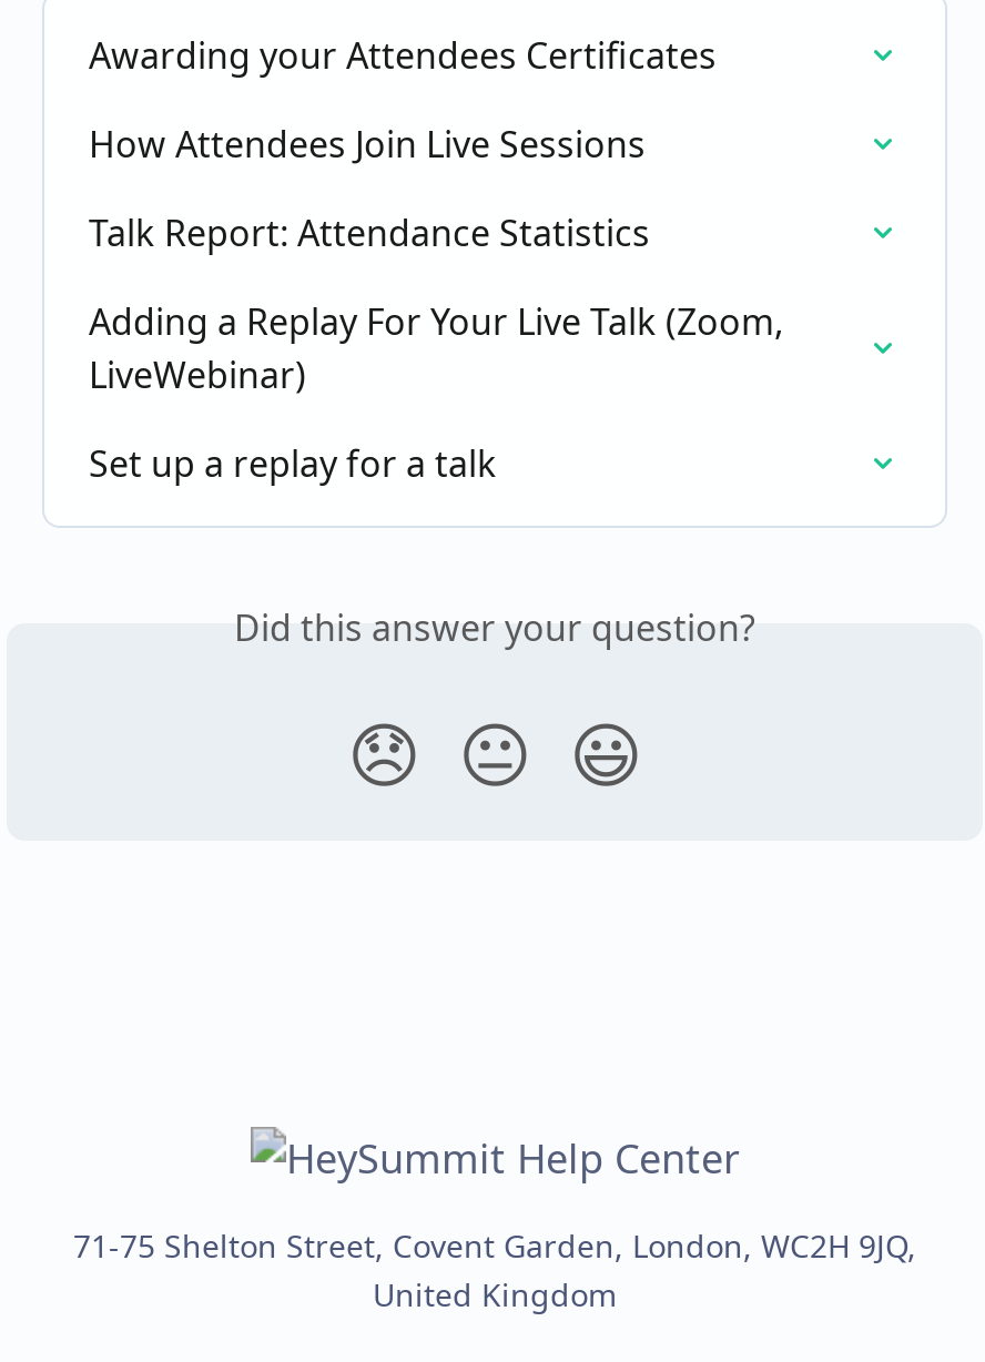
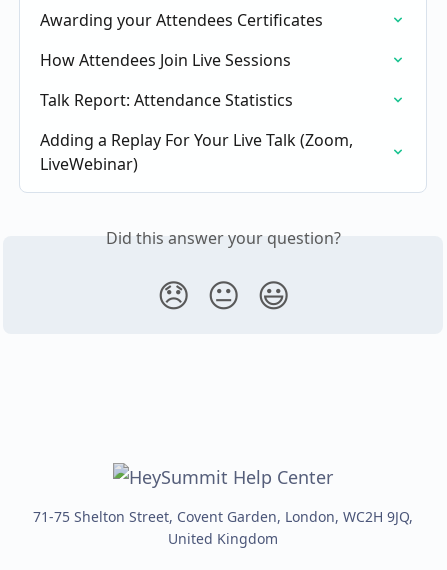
- Set up a replay for a talk
